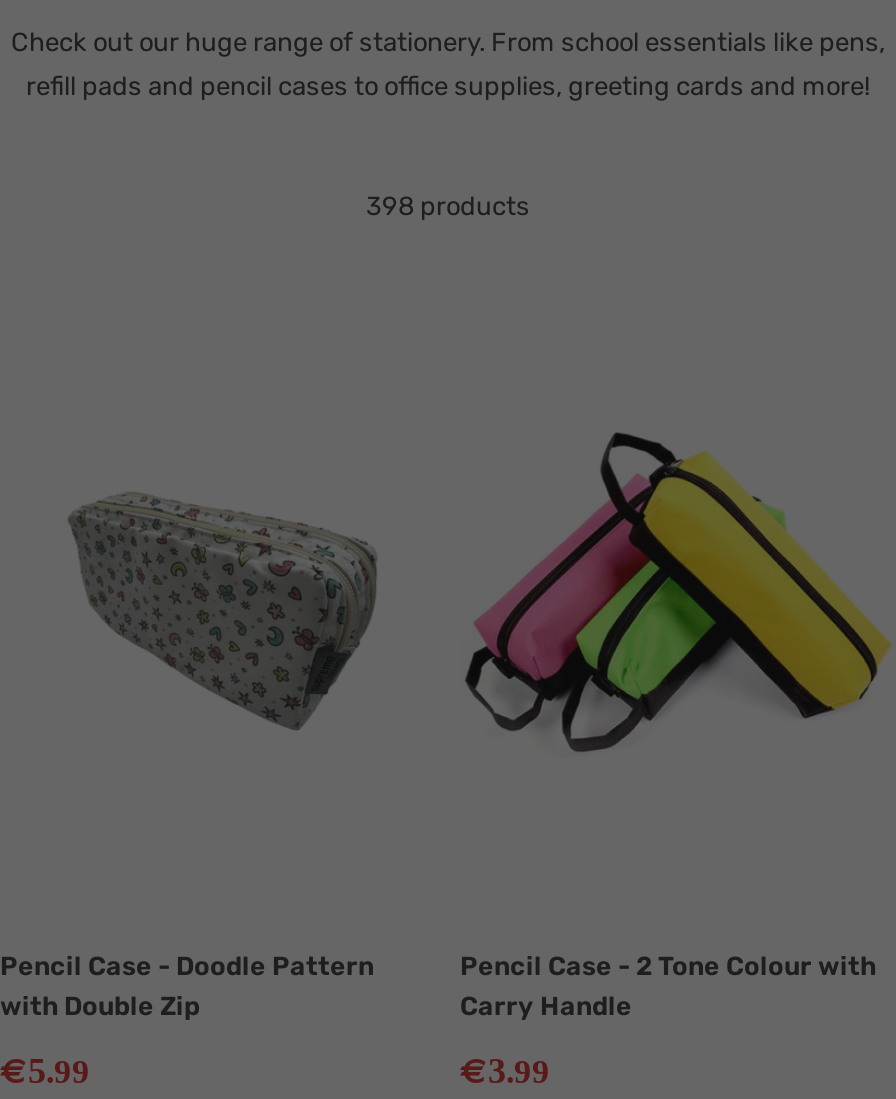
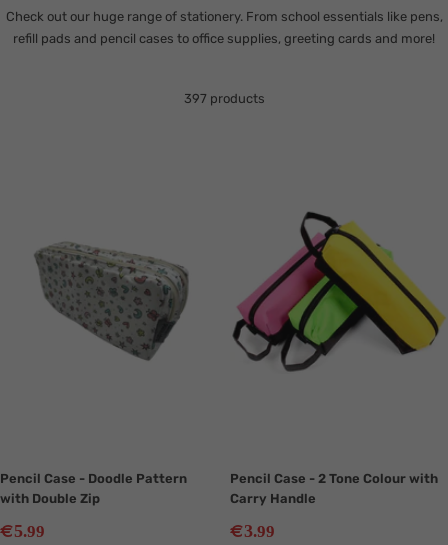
- 398 products
+ 397 products
